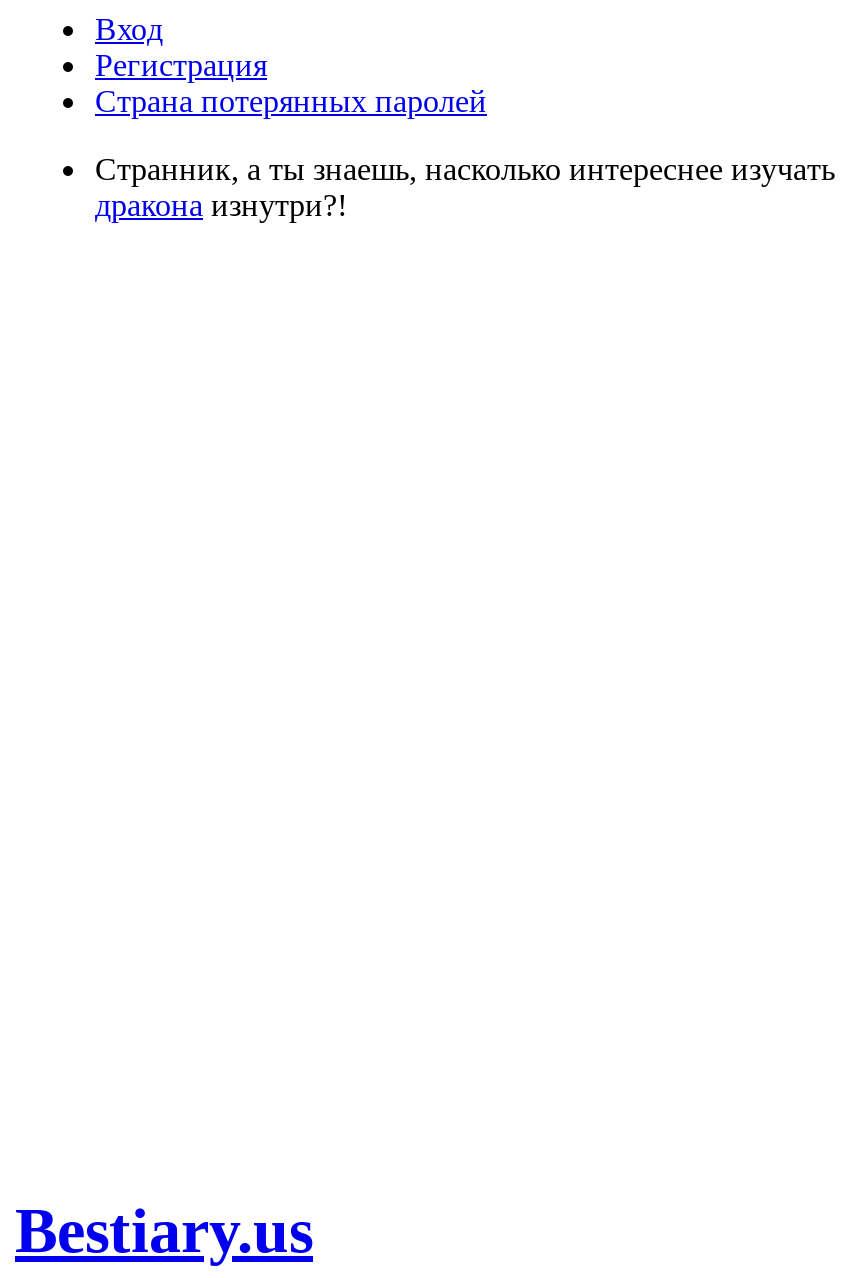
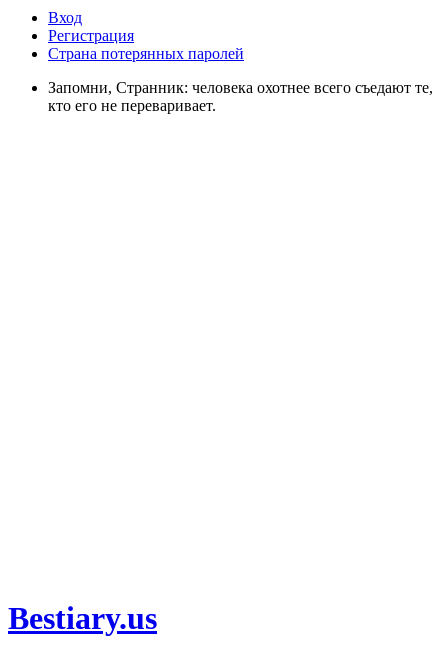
- Странник, а ты знаешь, насколько интереснее изучать
- дракона изнутри?!
+ Запомни, Странник: человека охотнее всего съедают те,
+ кто его не переваривает.
